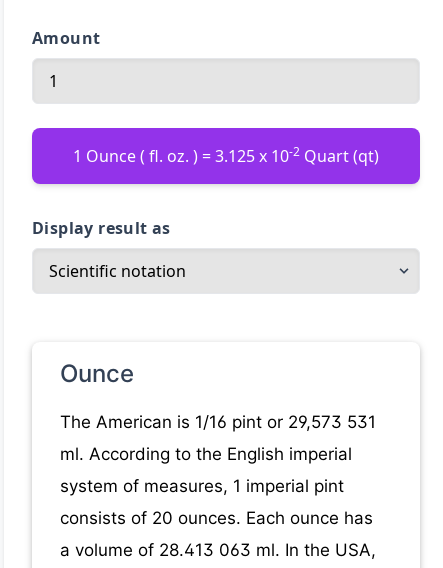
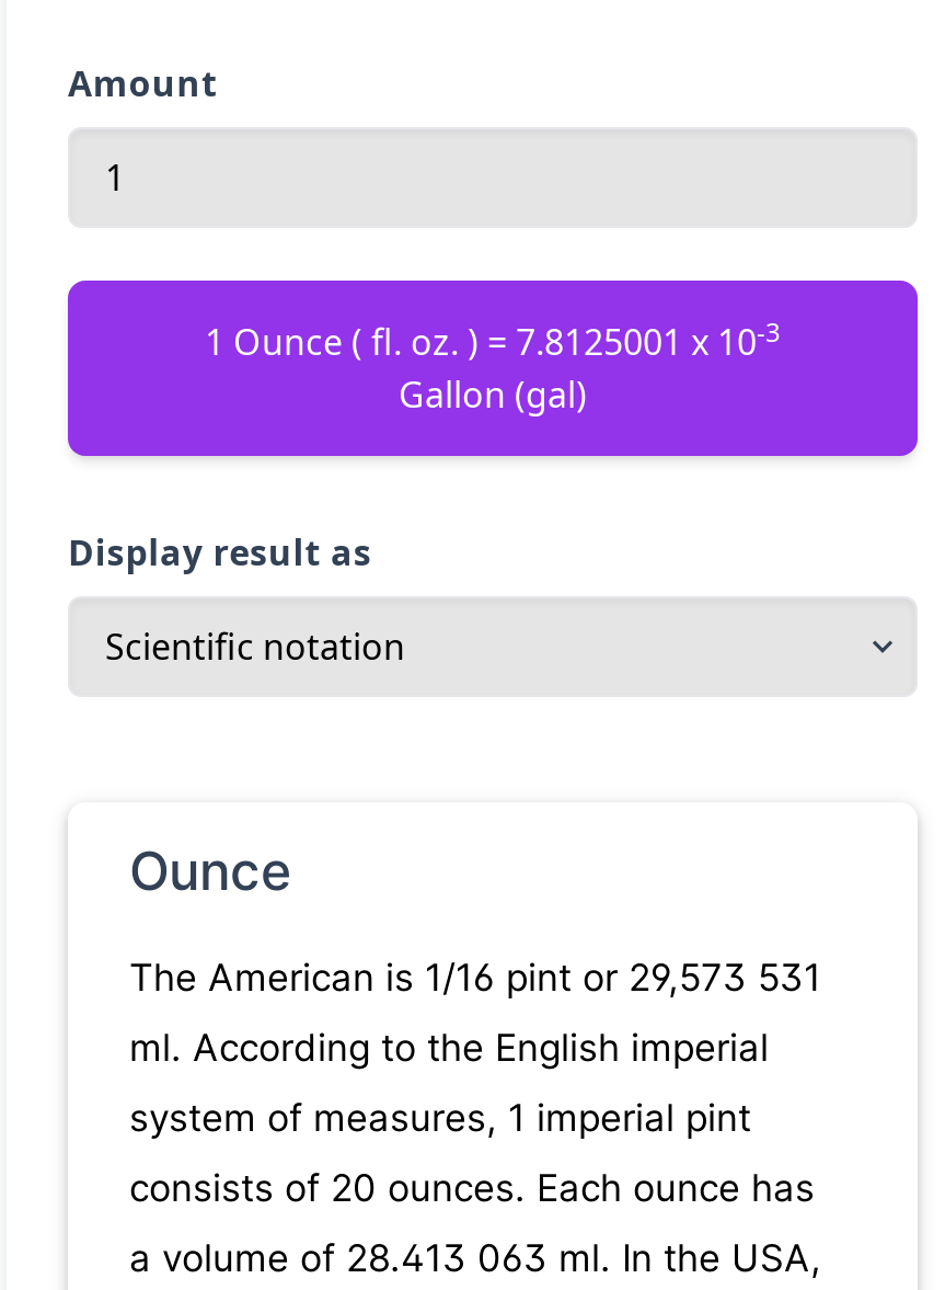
- 1 Ounce ( fl. oz. ) = 3.125 x 10-2 Quart (qt)
+ 1 Ounce ( fl. oz. ) = 7.8125001 x 10-3
+ Gallon (gal)
